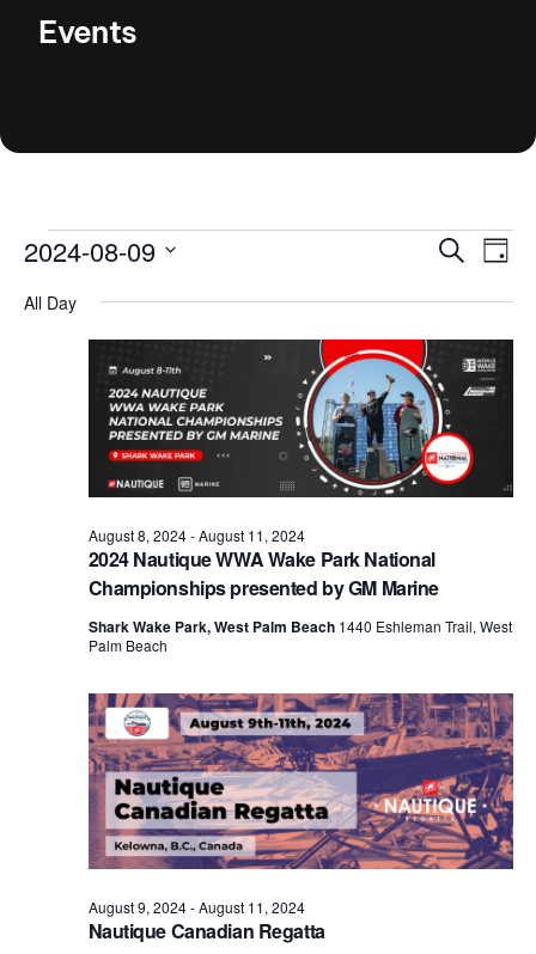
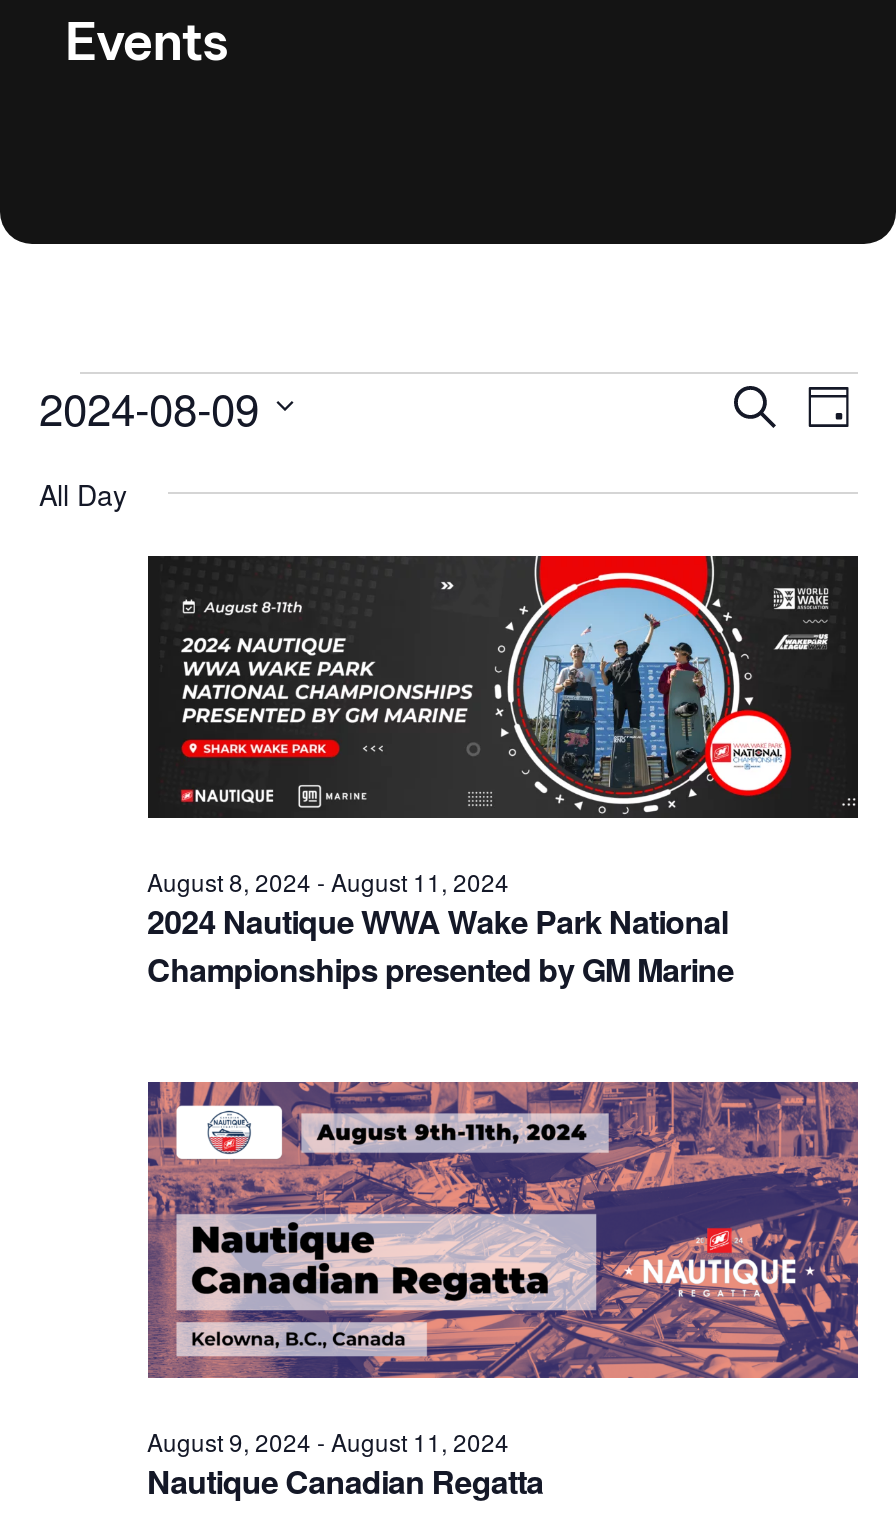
- Shark Wake Park, West Palm Beach 1440 Eshleman Trail, West
- Palm Beach
